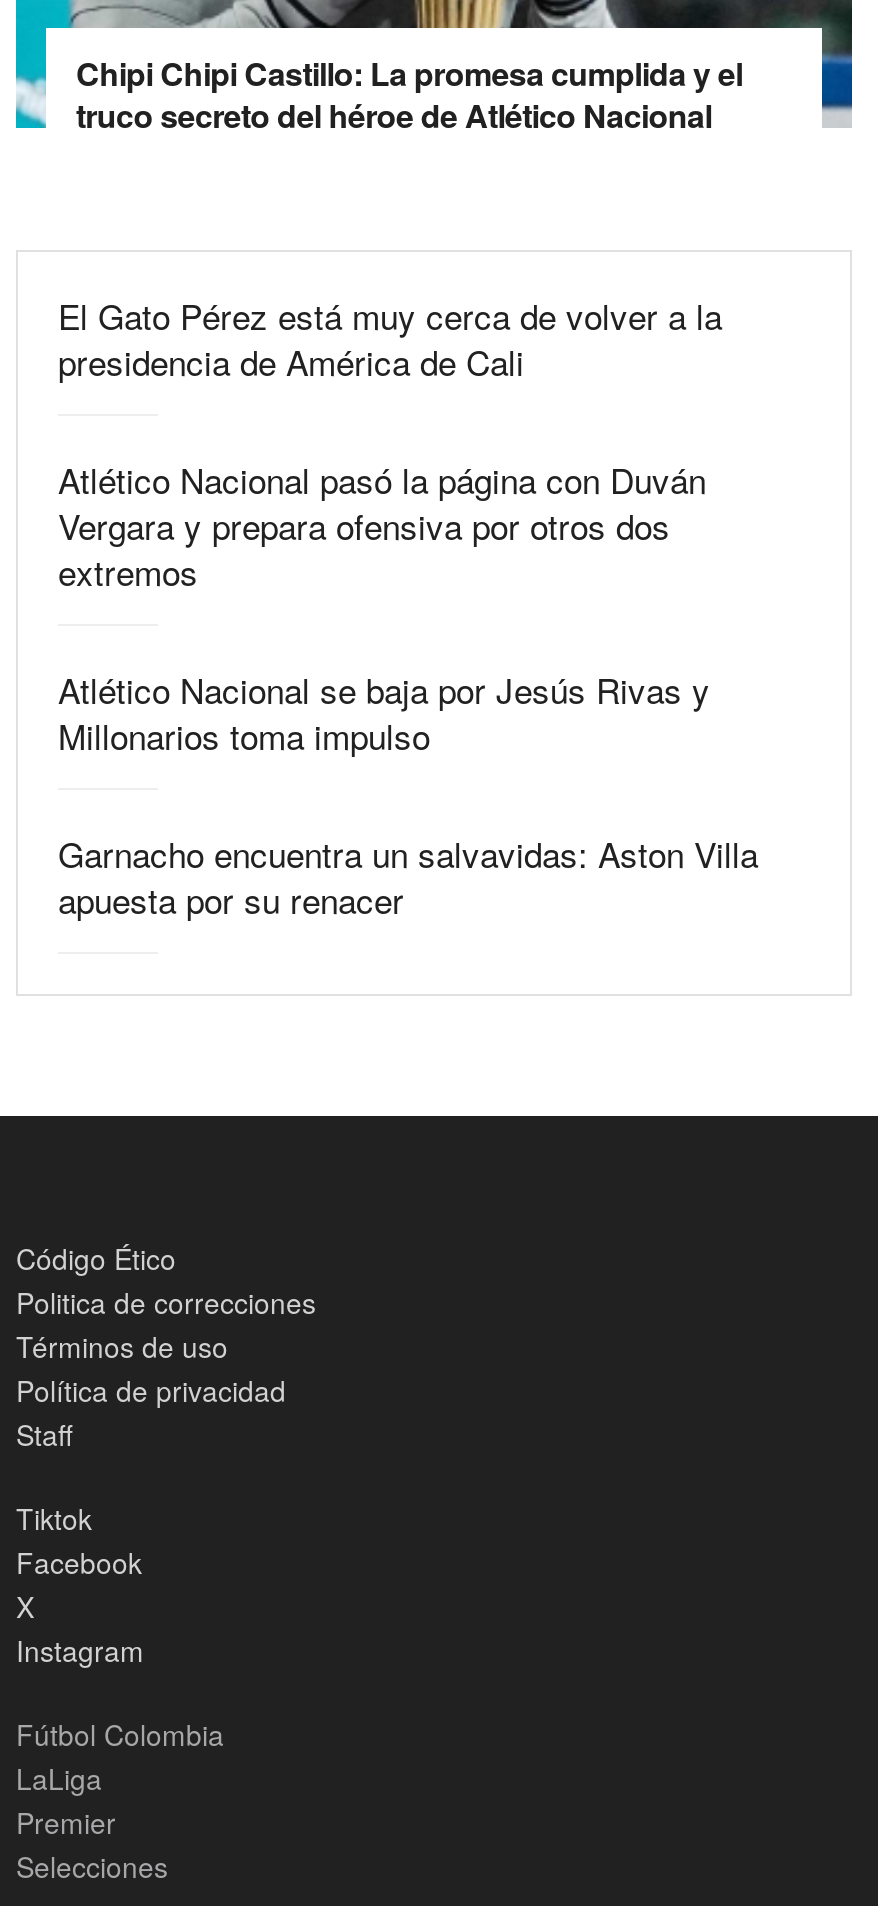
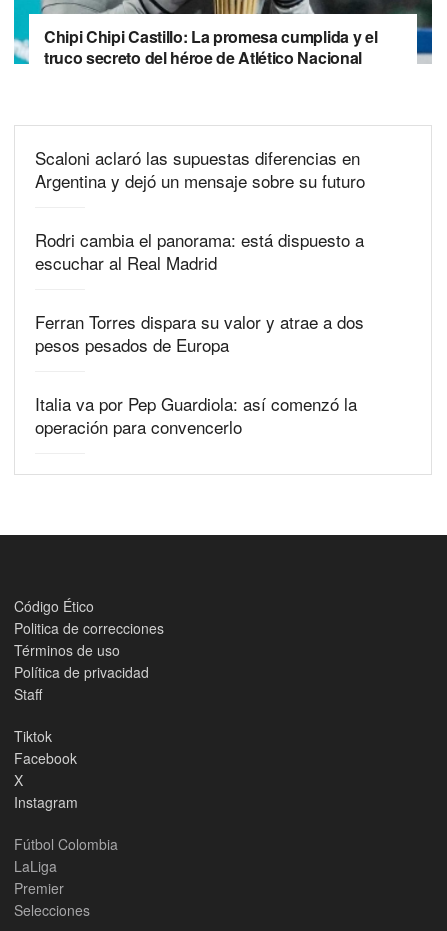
- El Gato Pérez está muy cerca de volver a la
- presidencia de América de Cali
+ Scaloni aclaró las supuestas diferencias en
+ Argentina y dejó un mensaje sobre su futuro

- Atlético Nacional pasó la página con Duván
- Vergara y prepara ofensiva por otros dos
- extremos
+ Rodri cambia el panorama: está dispuesto a
+ escuchar al Real Madrid

- Atlético Nacional se baja por Jesús Rivas y
- Millonarios toma impulso
+ Ferran Torres dispara su valor y atrae a dos
+ pesos pesados de Europa

- Garnacho encuentra un salvavidas: Aston Villa
- apuesta por su renacer
+ Italia va por Pep Guardiola: así comenzó la
+ operación para convencerlo
